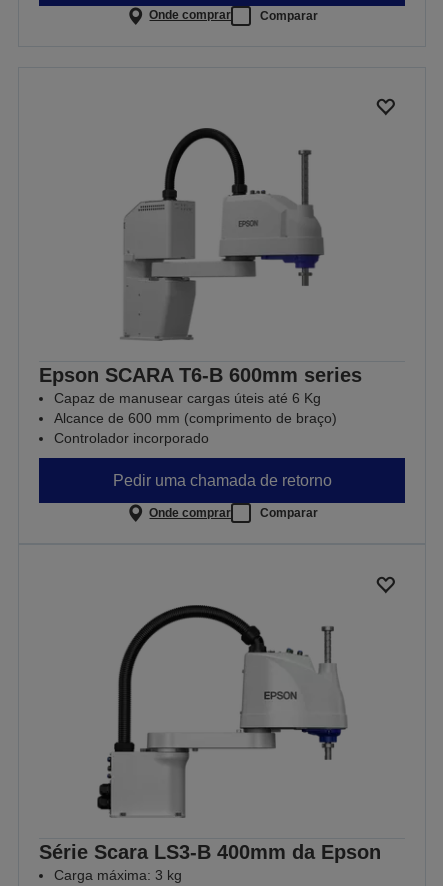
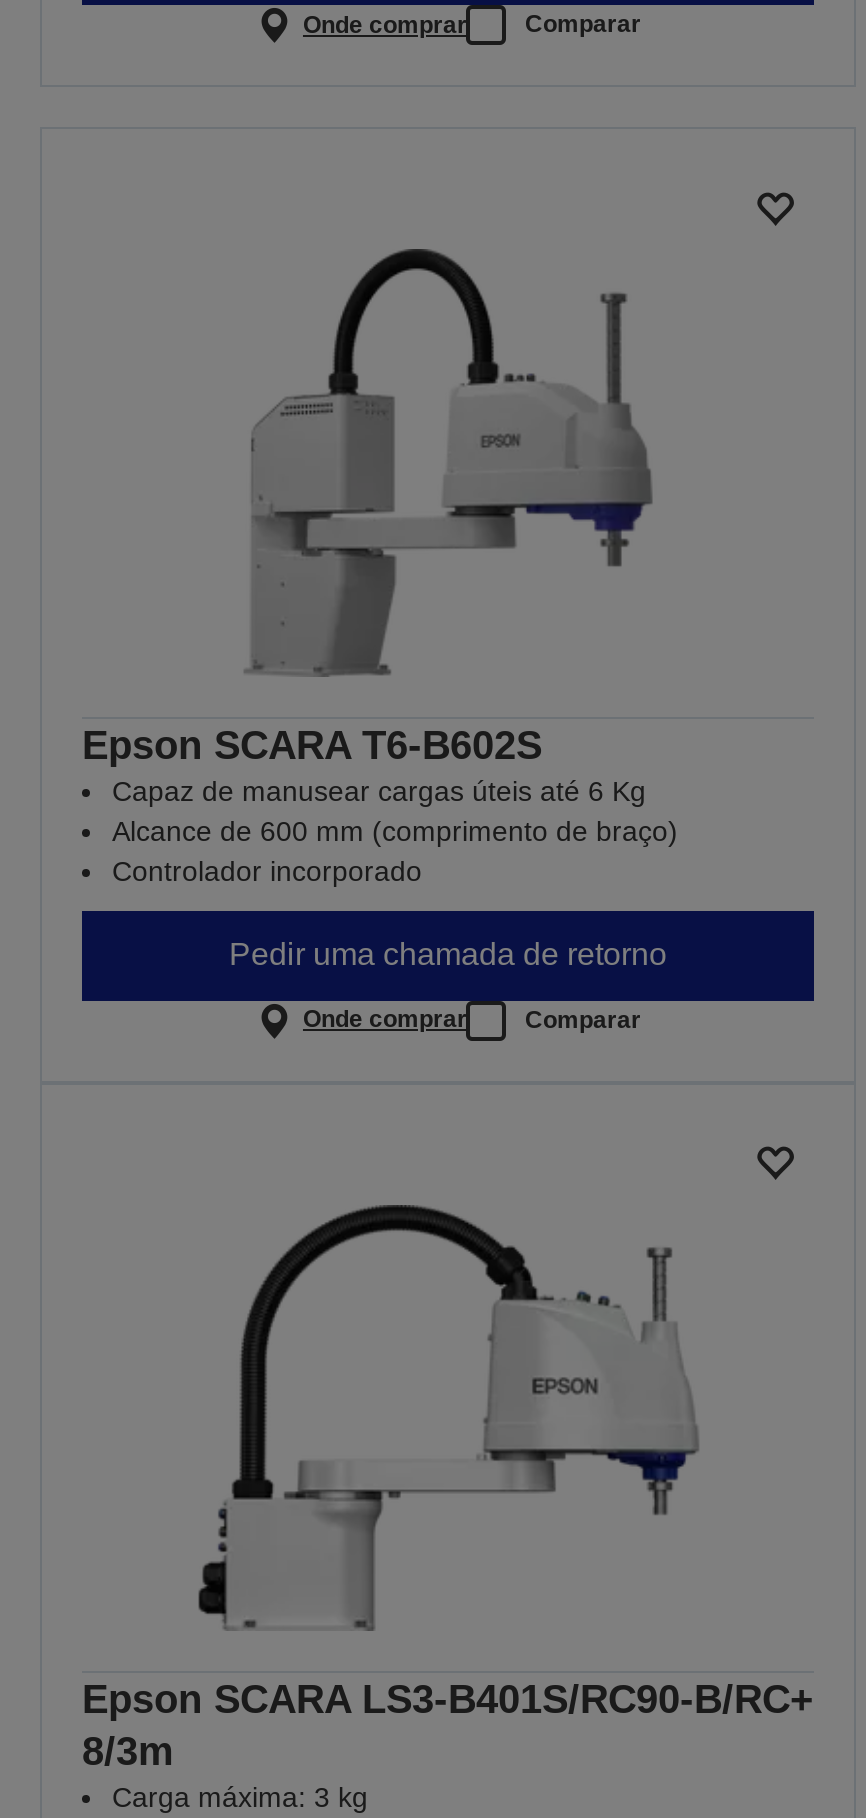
- Epson SCARA T6-B 600mm series
+ Epson SCARA T6-B602S

- Série Scara LS3-B 400mm da Epson
+ Epson SCARA LS3-B401S/RC90-B/RC+
+ 8/3m
